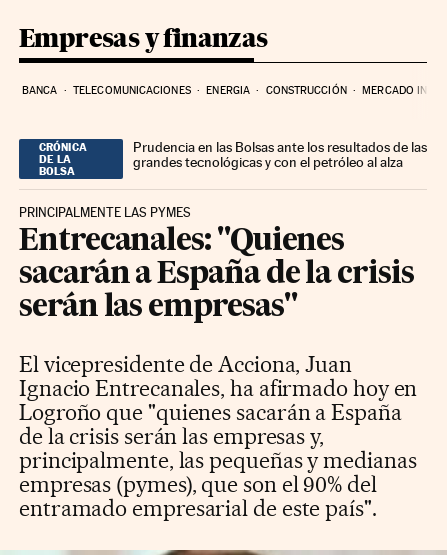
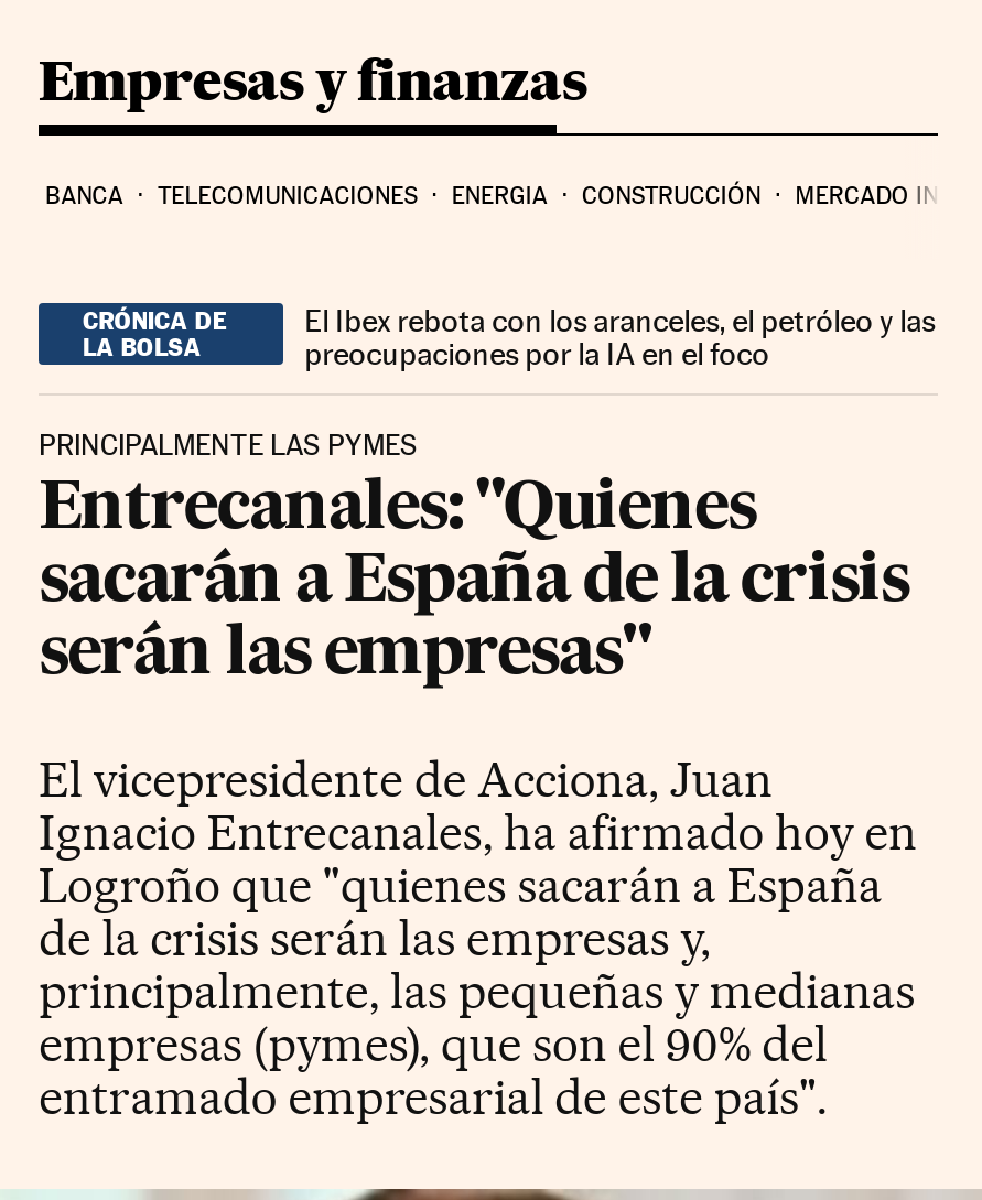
- Prudencia en las Bolsas ante los resultados de las
- grandes tecnológicas y con el petróleo al alza
+ El Ibex rebota con los aranceles, el petróleo y las
+ preocupaciones por la IA en el foco
